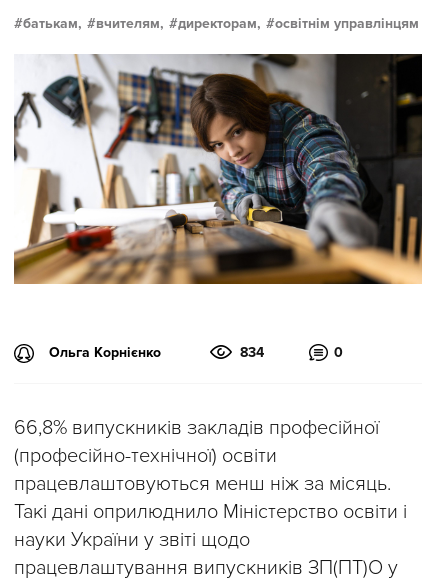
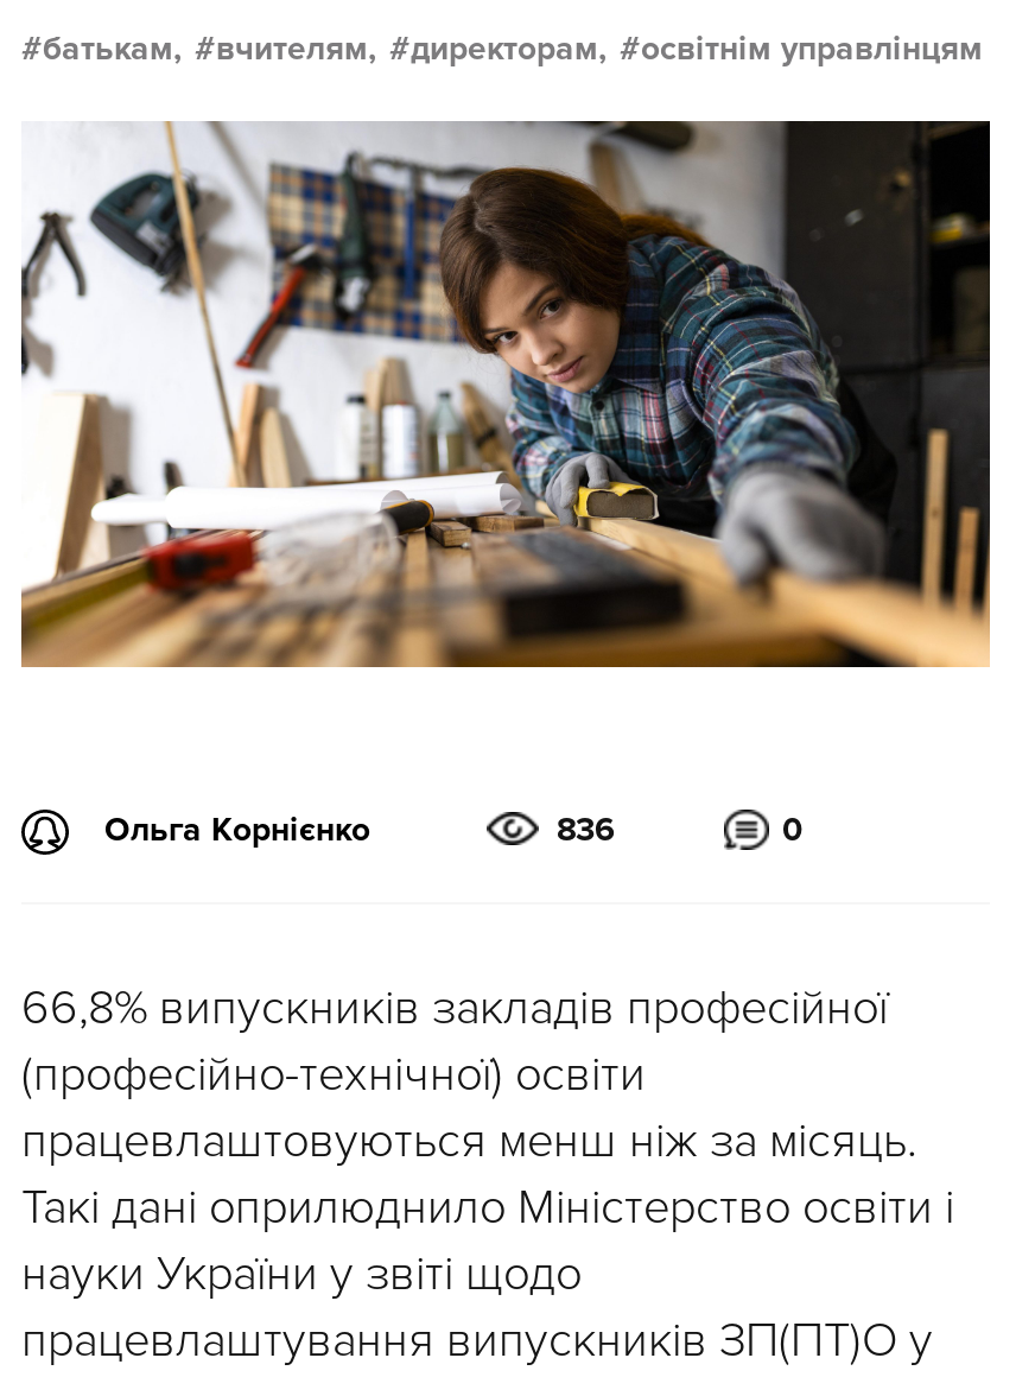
- 834
+ 836
